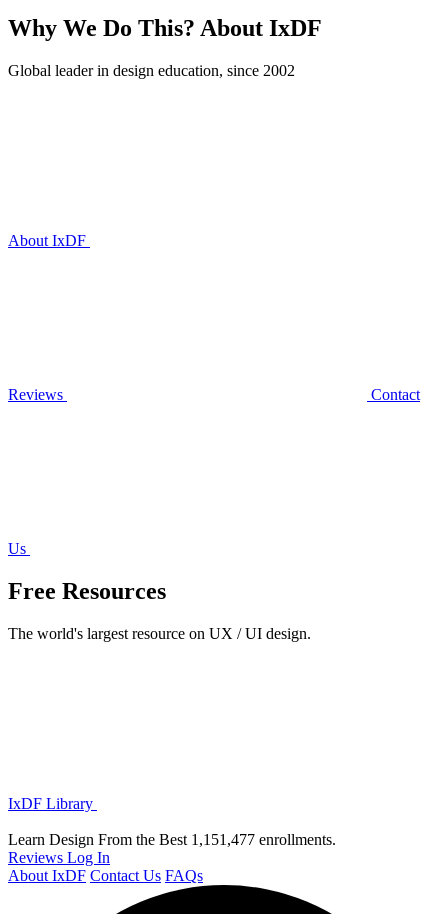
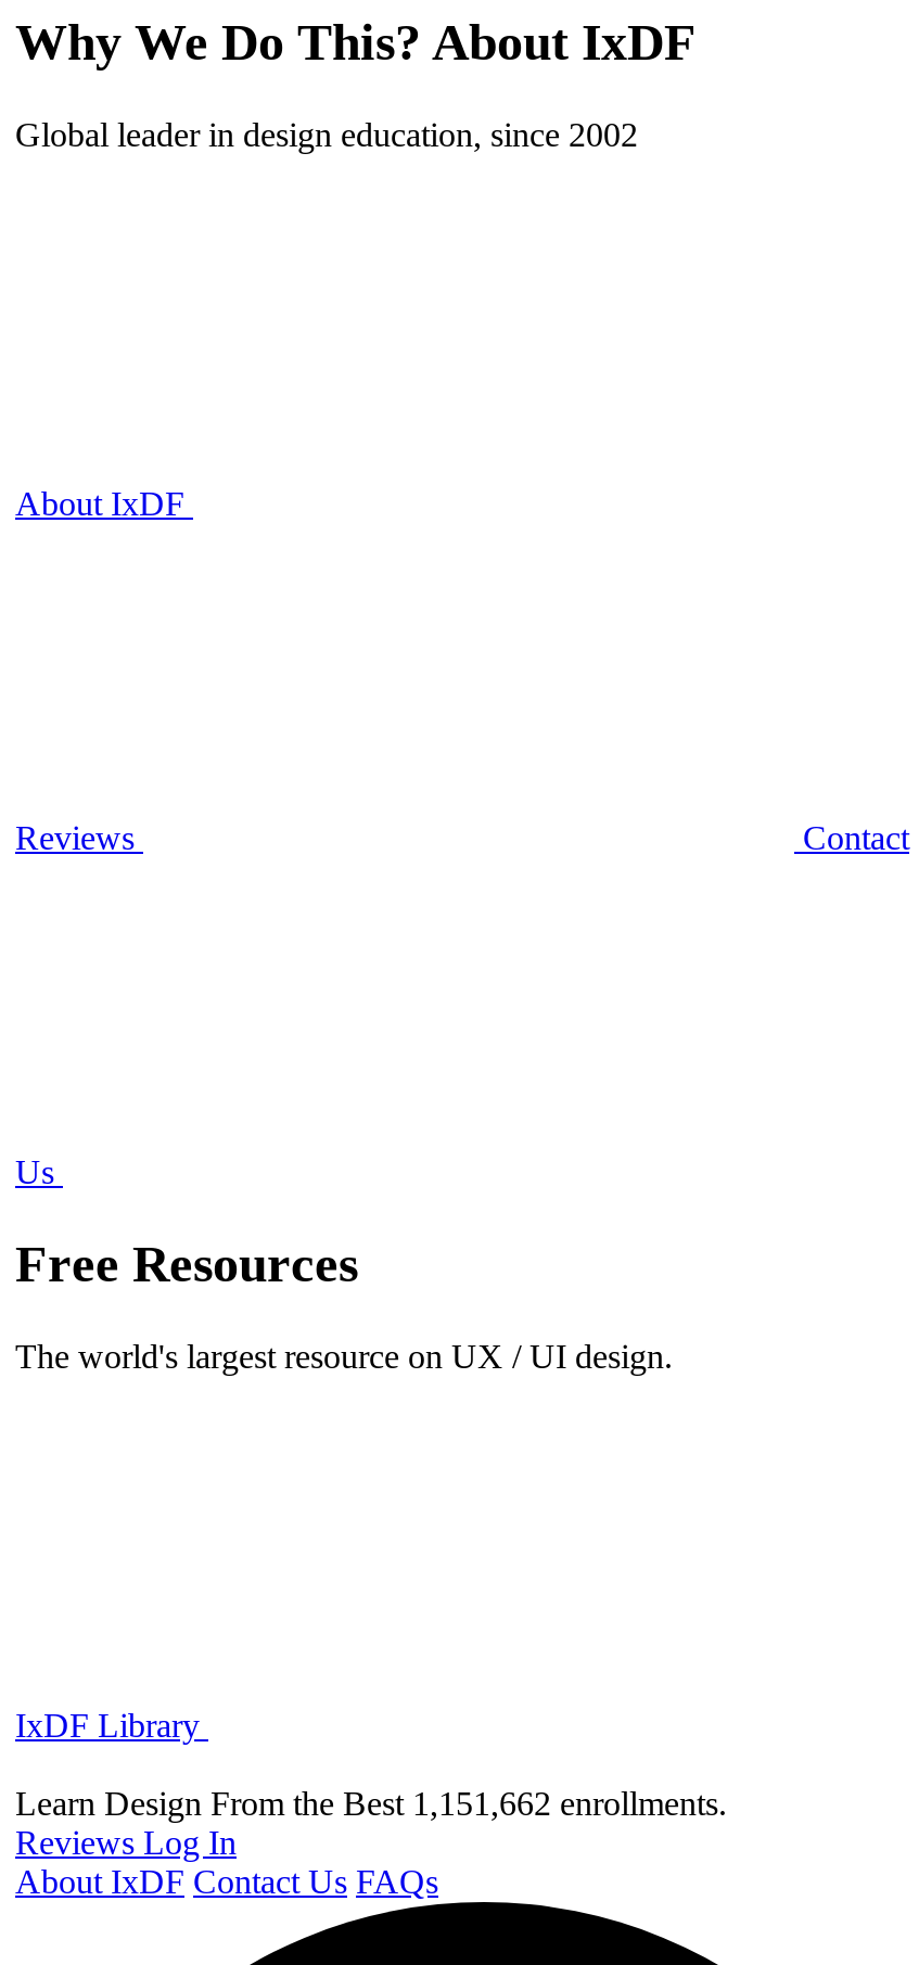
- Learn Design From the Best 1,151,477 enrollments.
+ Learn Design From the Best 1,151,662 enrollments.
